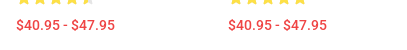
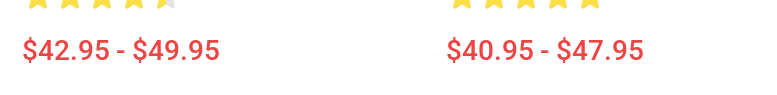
- $40.95 - $47.95
+ $42.95 - $49.95
